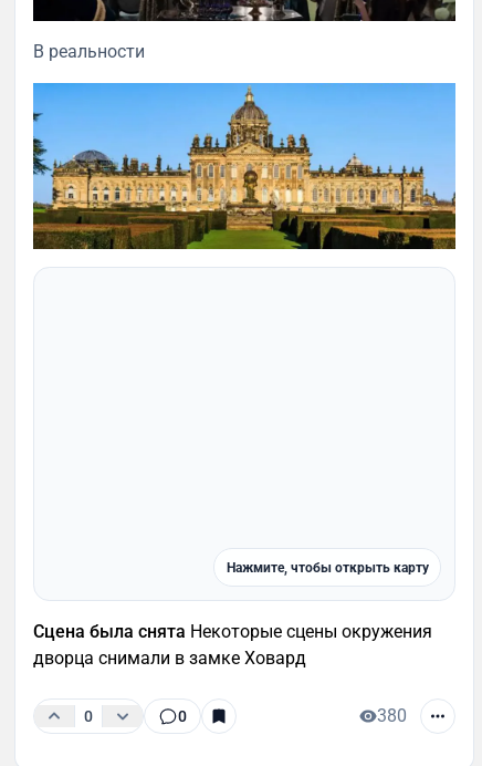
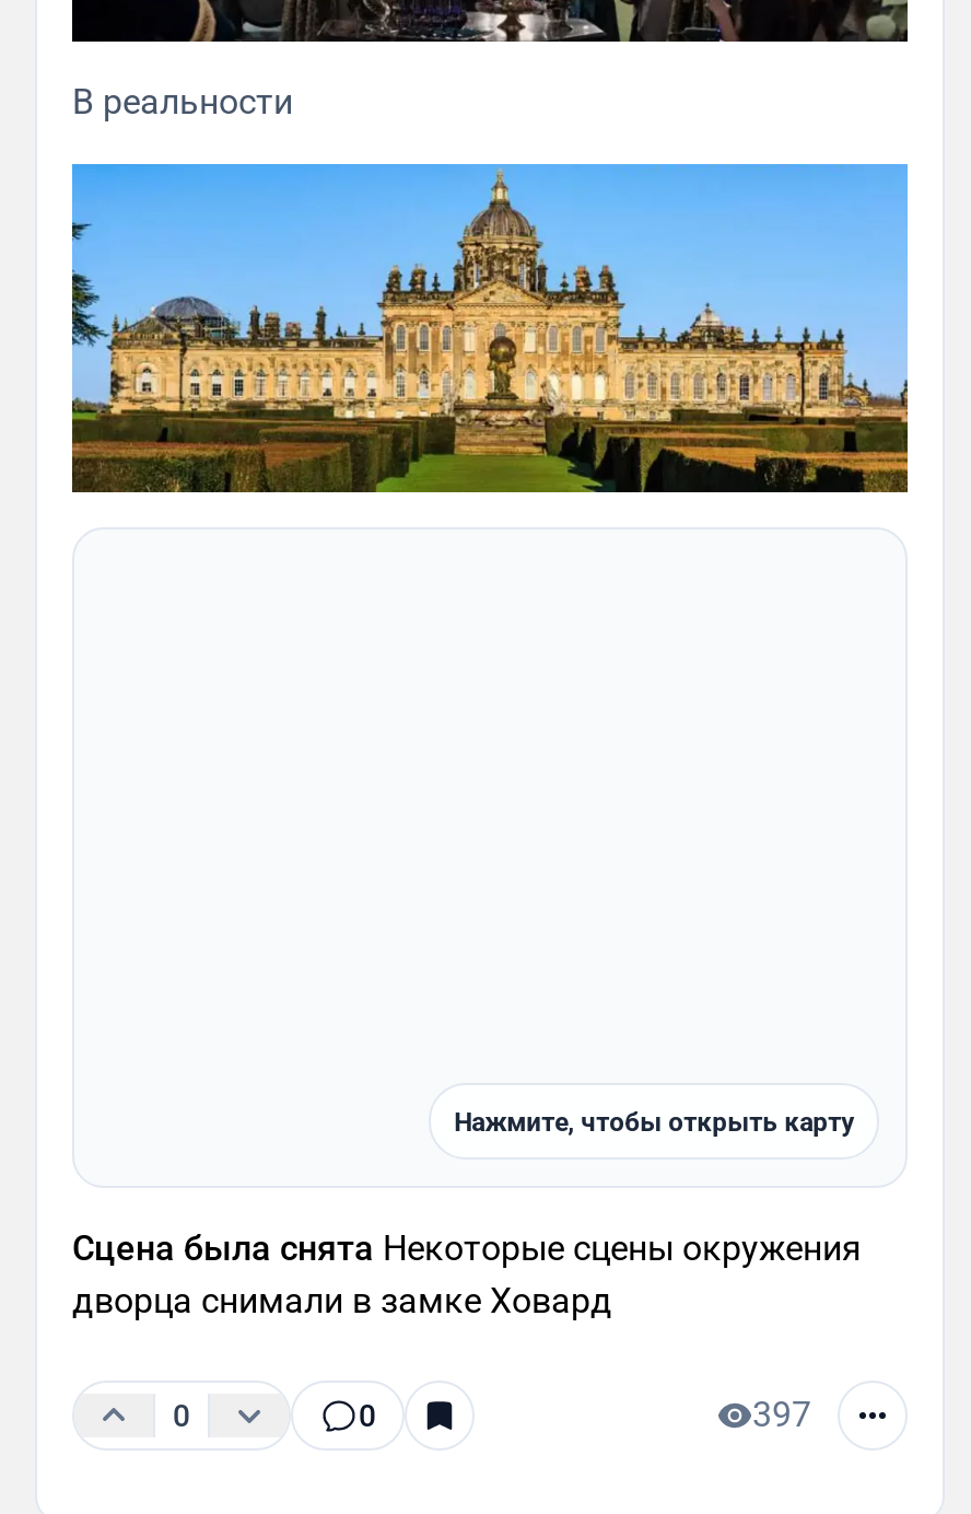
- 380
+ 397
